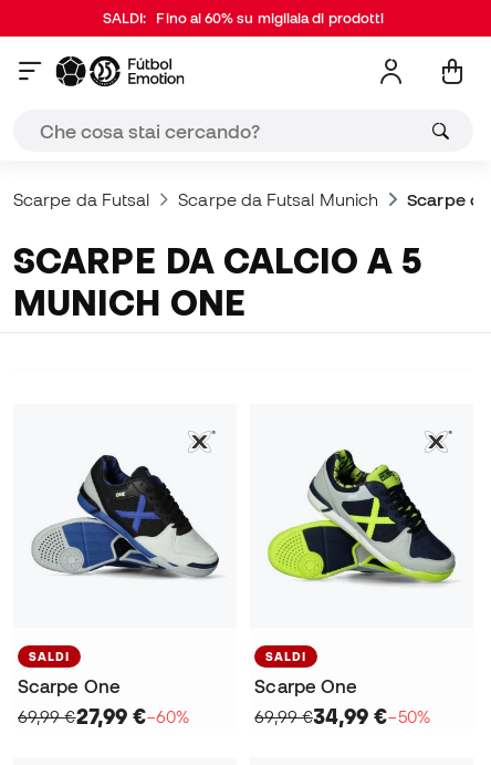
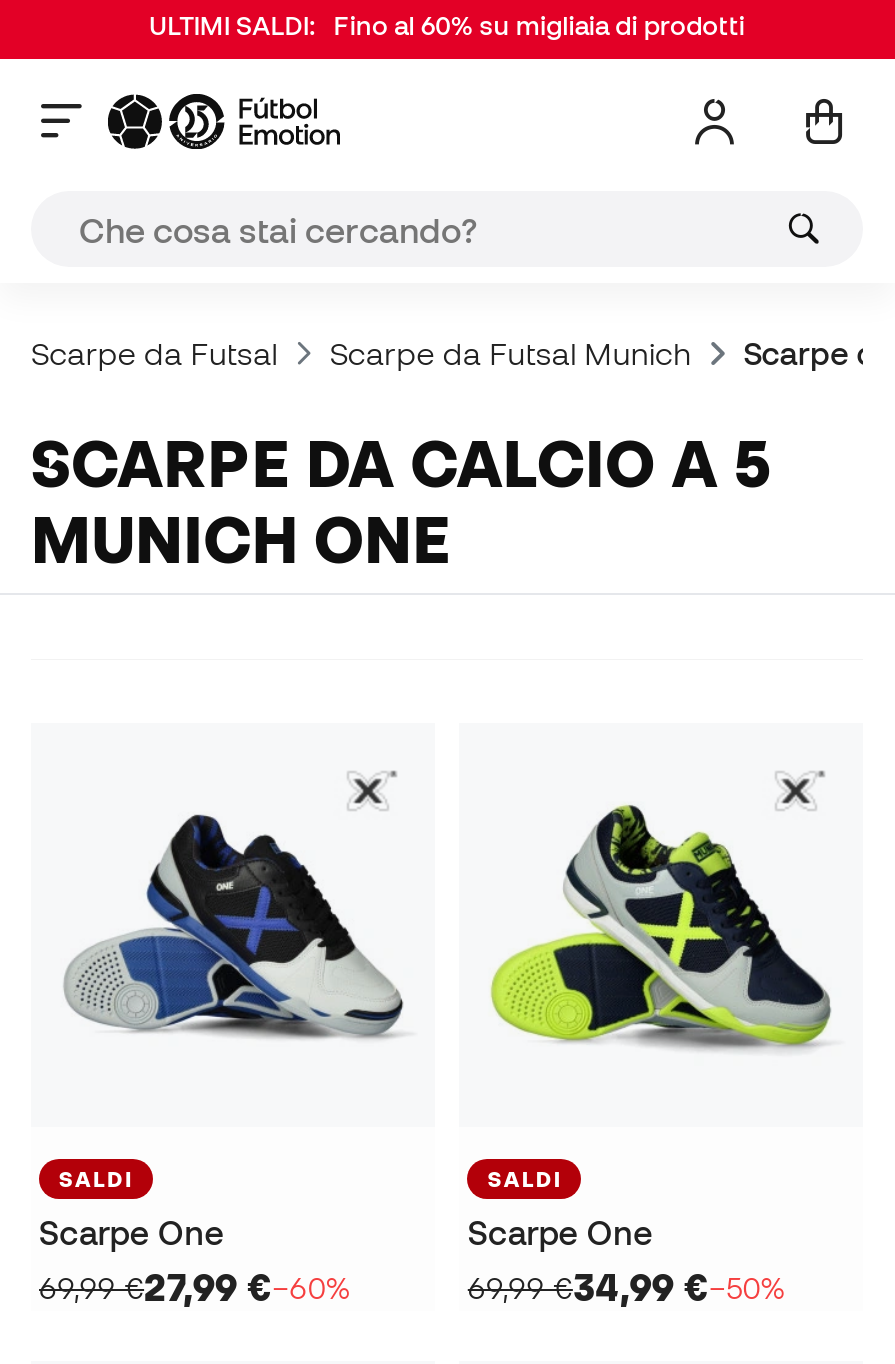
- SALDI: Fino al 60% su migliaia di prodotti
+ ULTIMI SALDI: Fino al 60% su migliaia di prodotti
